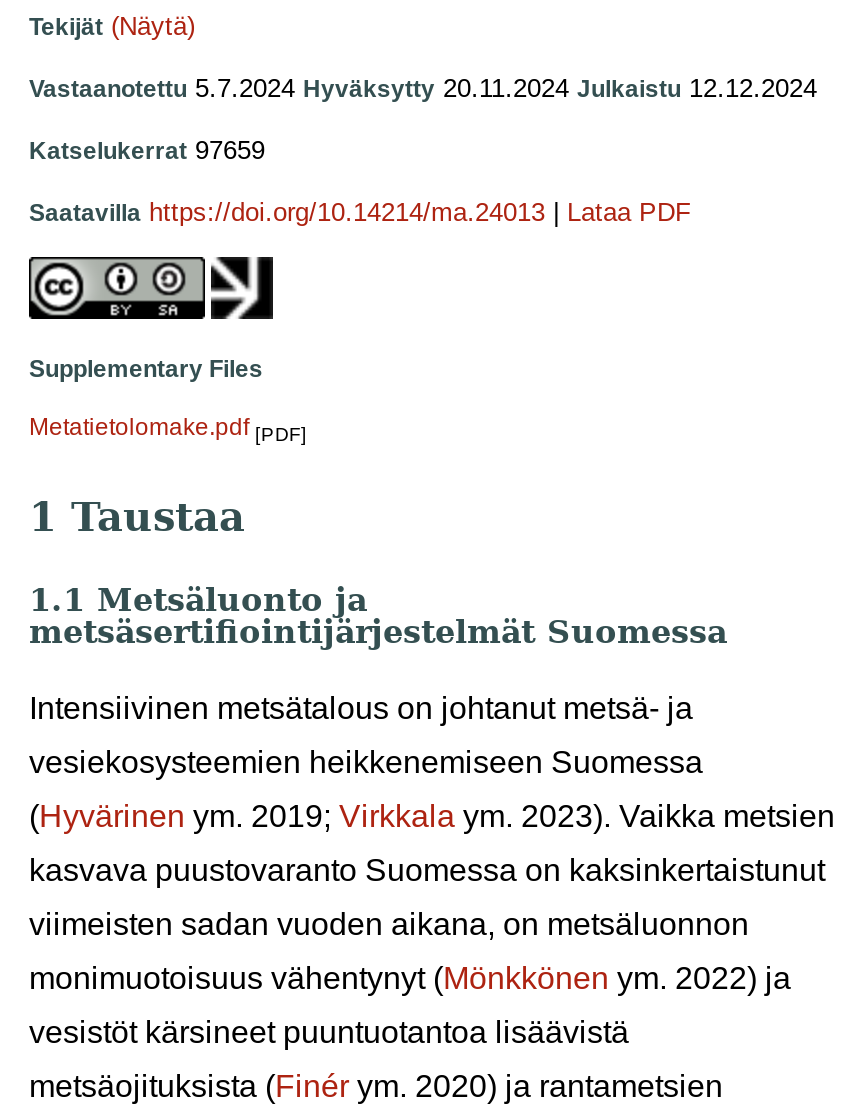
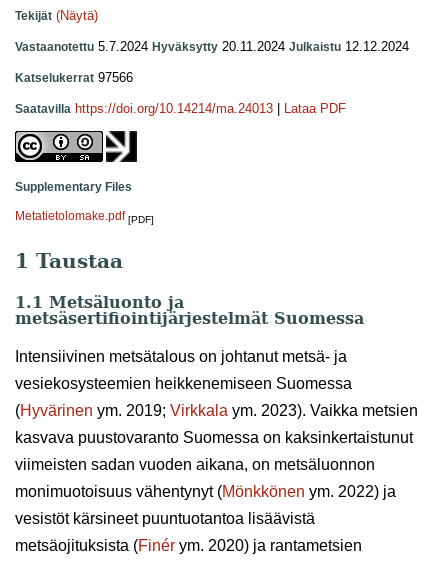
- Katselukerrat 97659
+ Katselukerrat 97566
